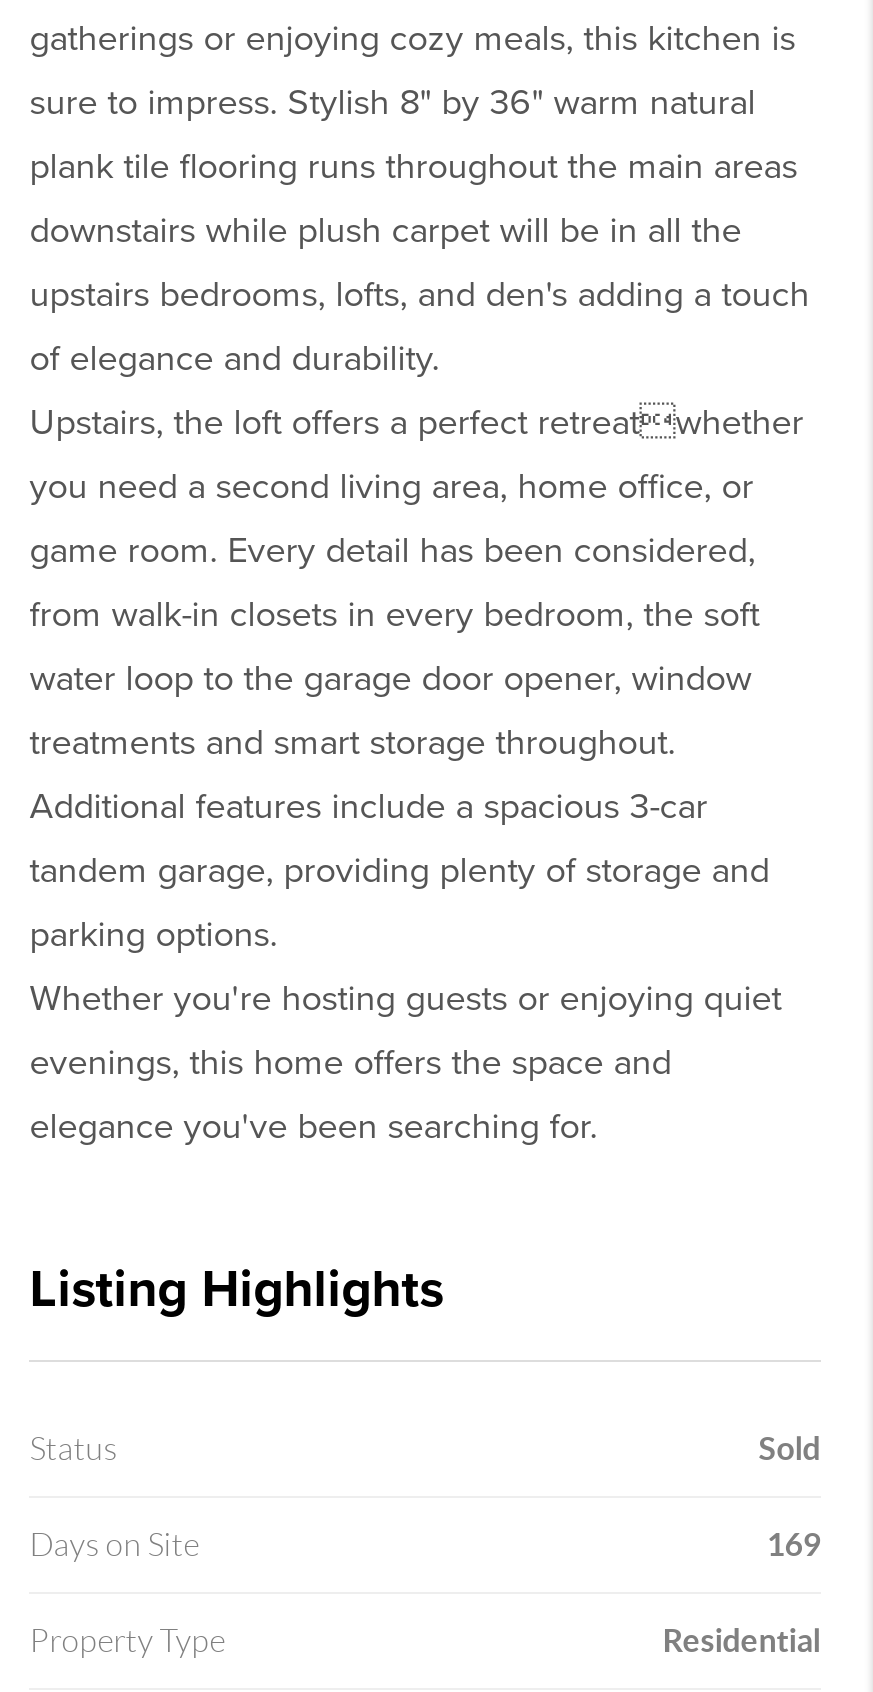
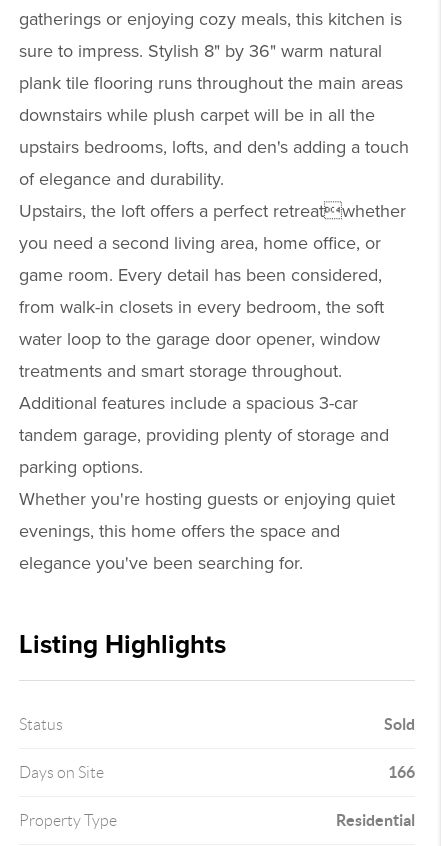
- 169
+ 166
